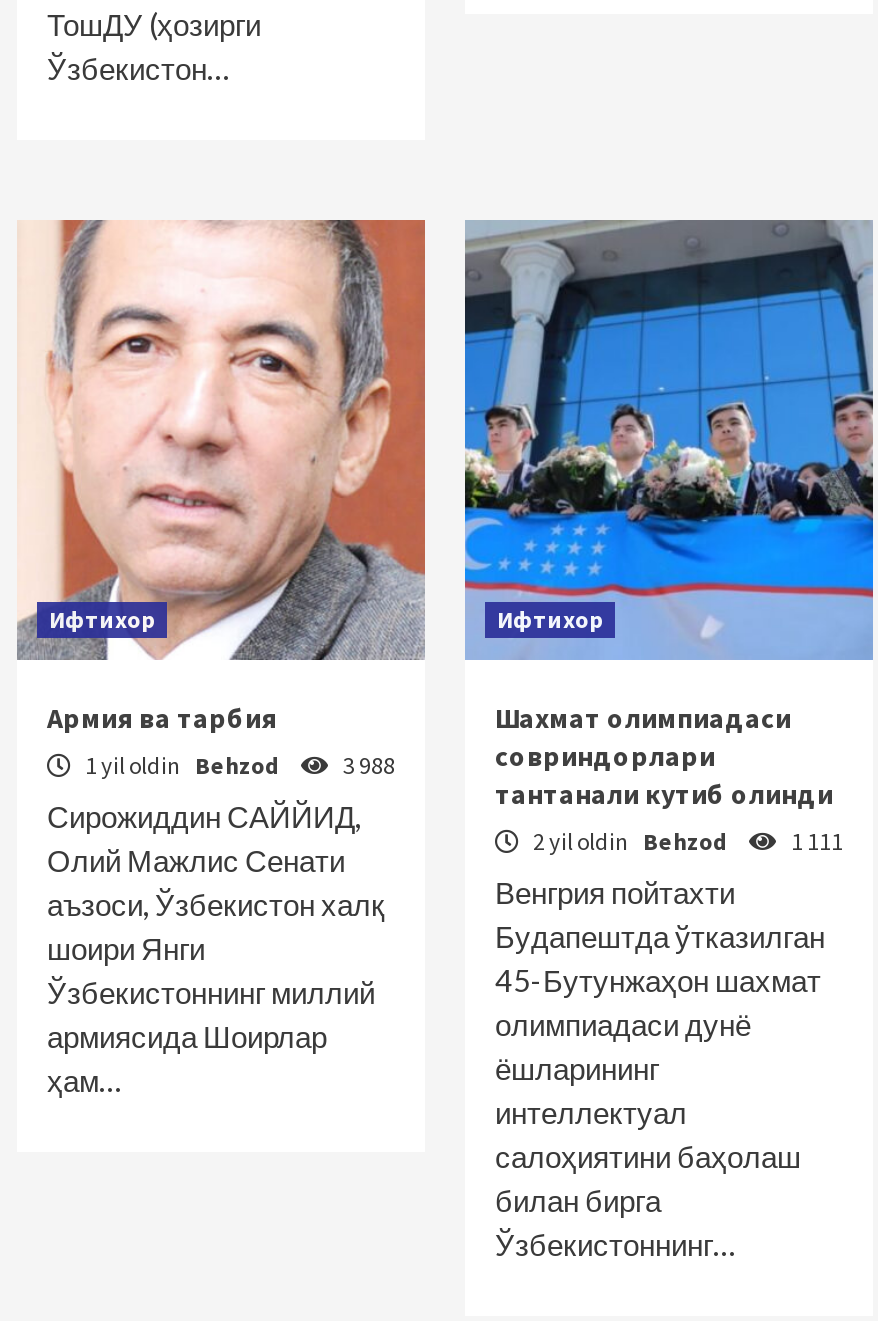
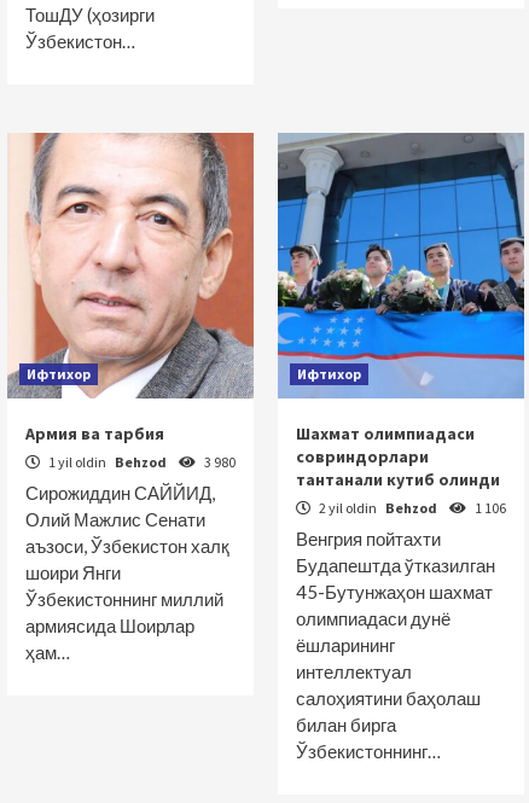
- 3 988
+ 3 980

- 2 yil oldin Behzod 1 111
+ 2 yil oldin Behzod 1 106
